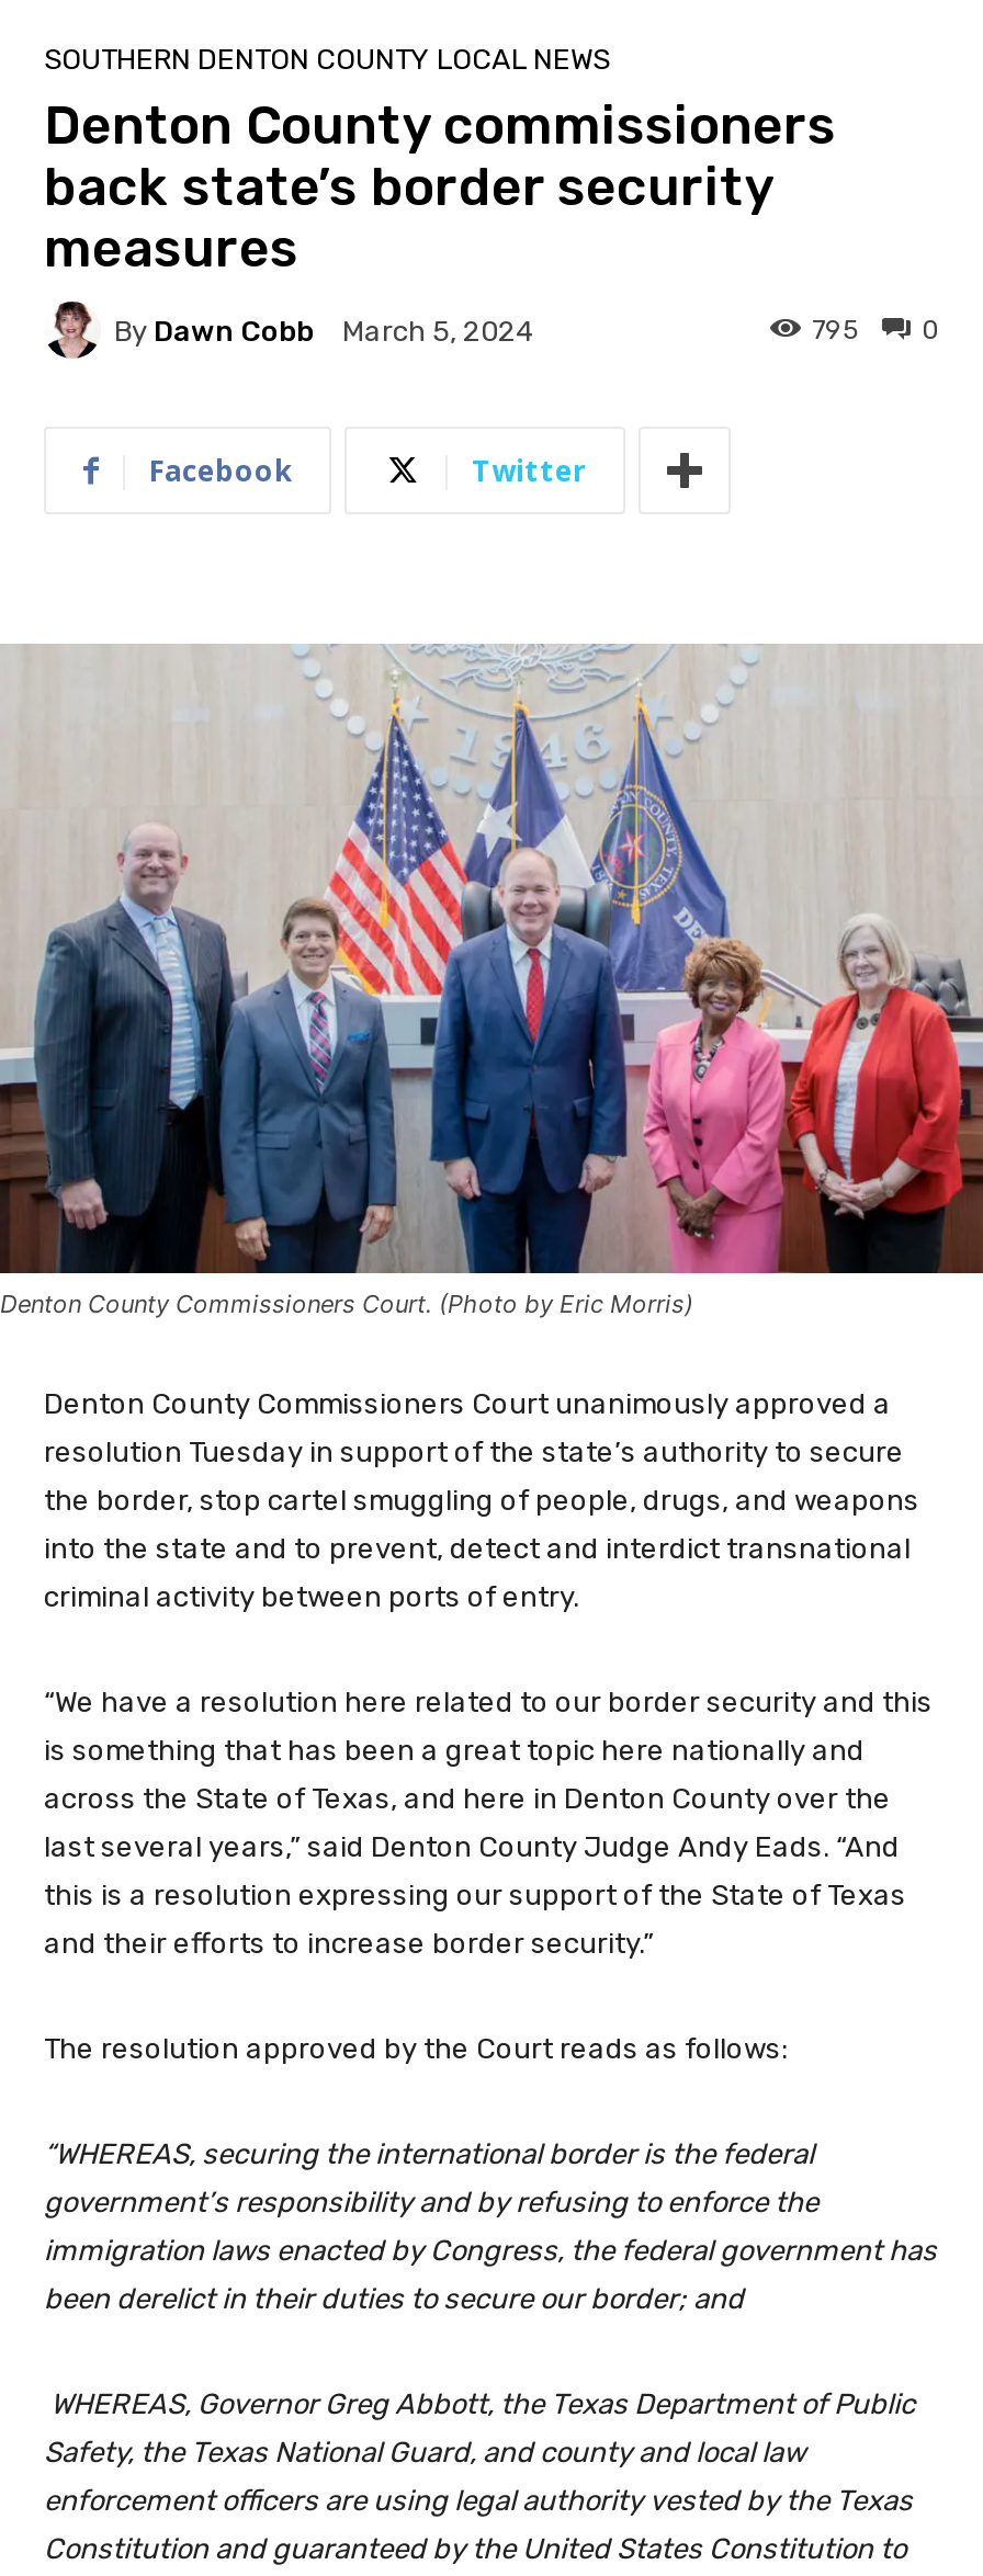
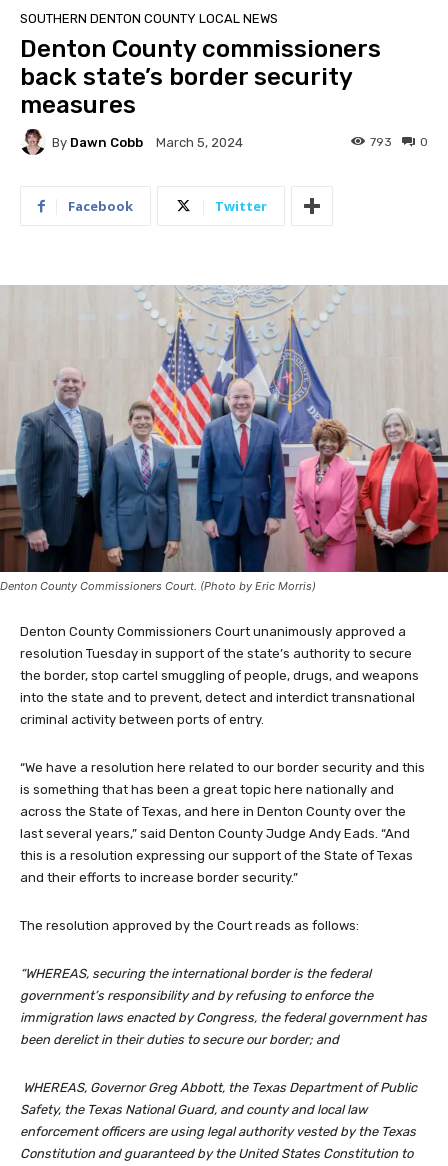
- 795 0
+ 793 0
